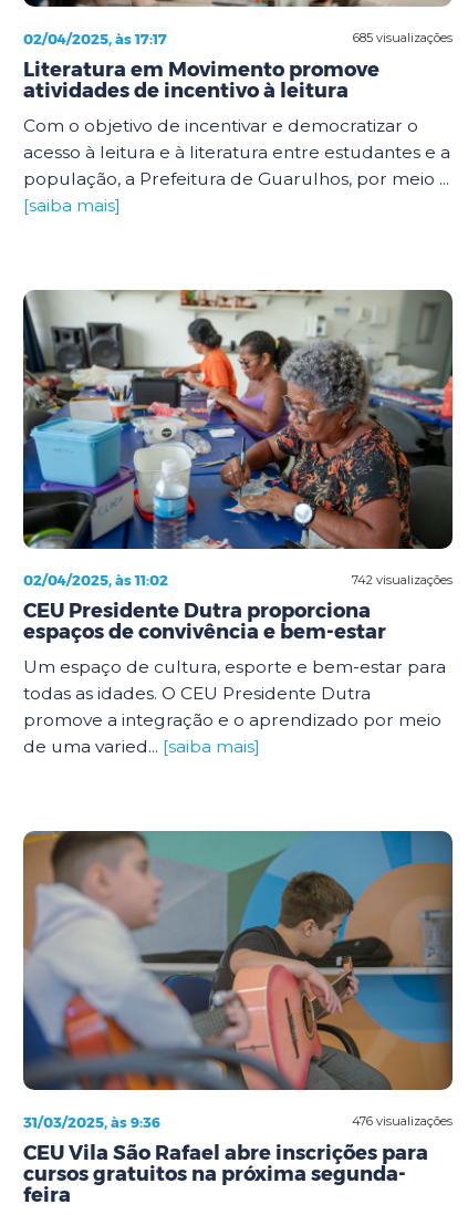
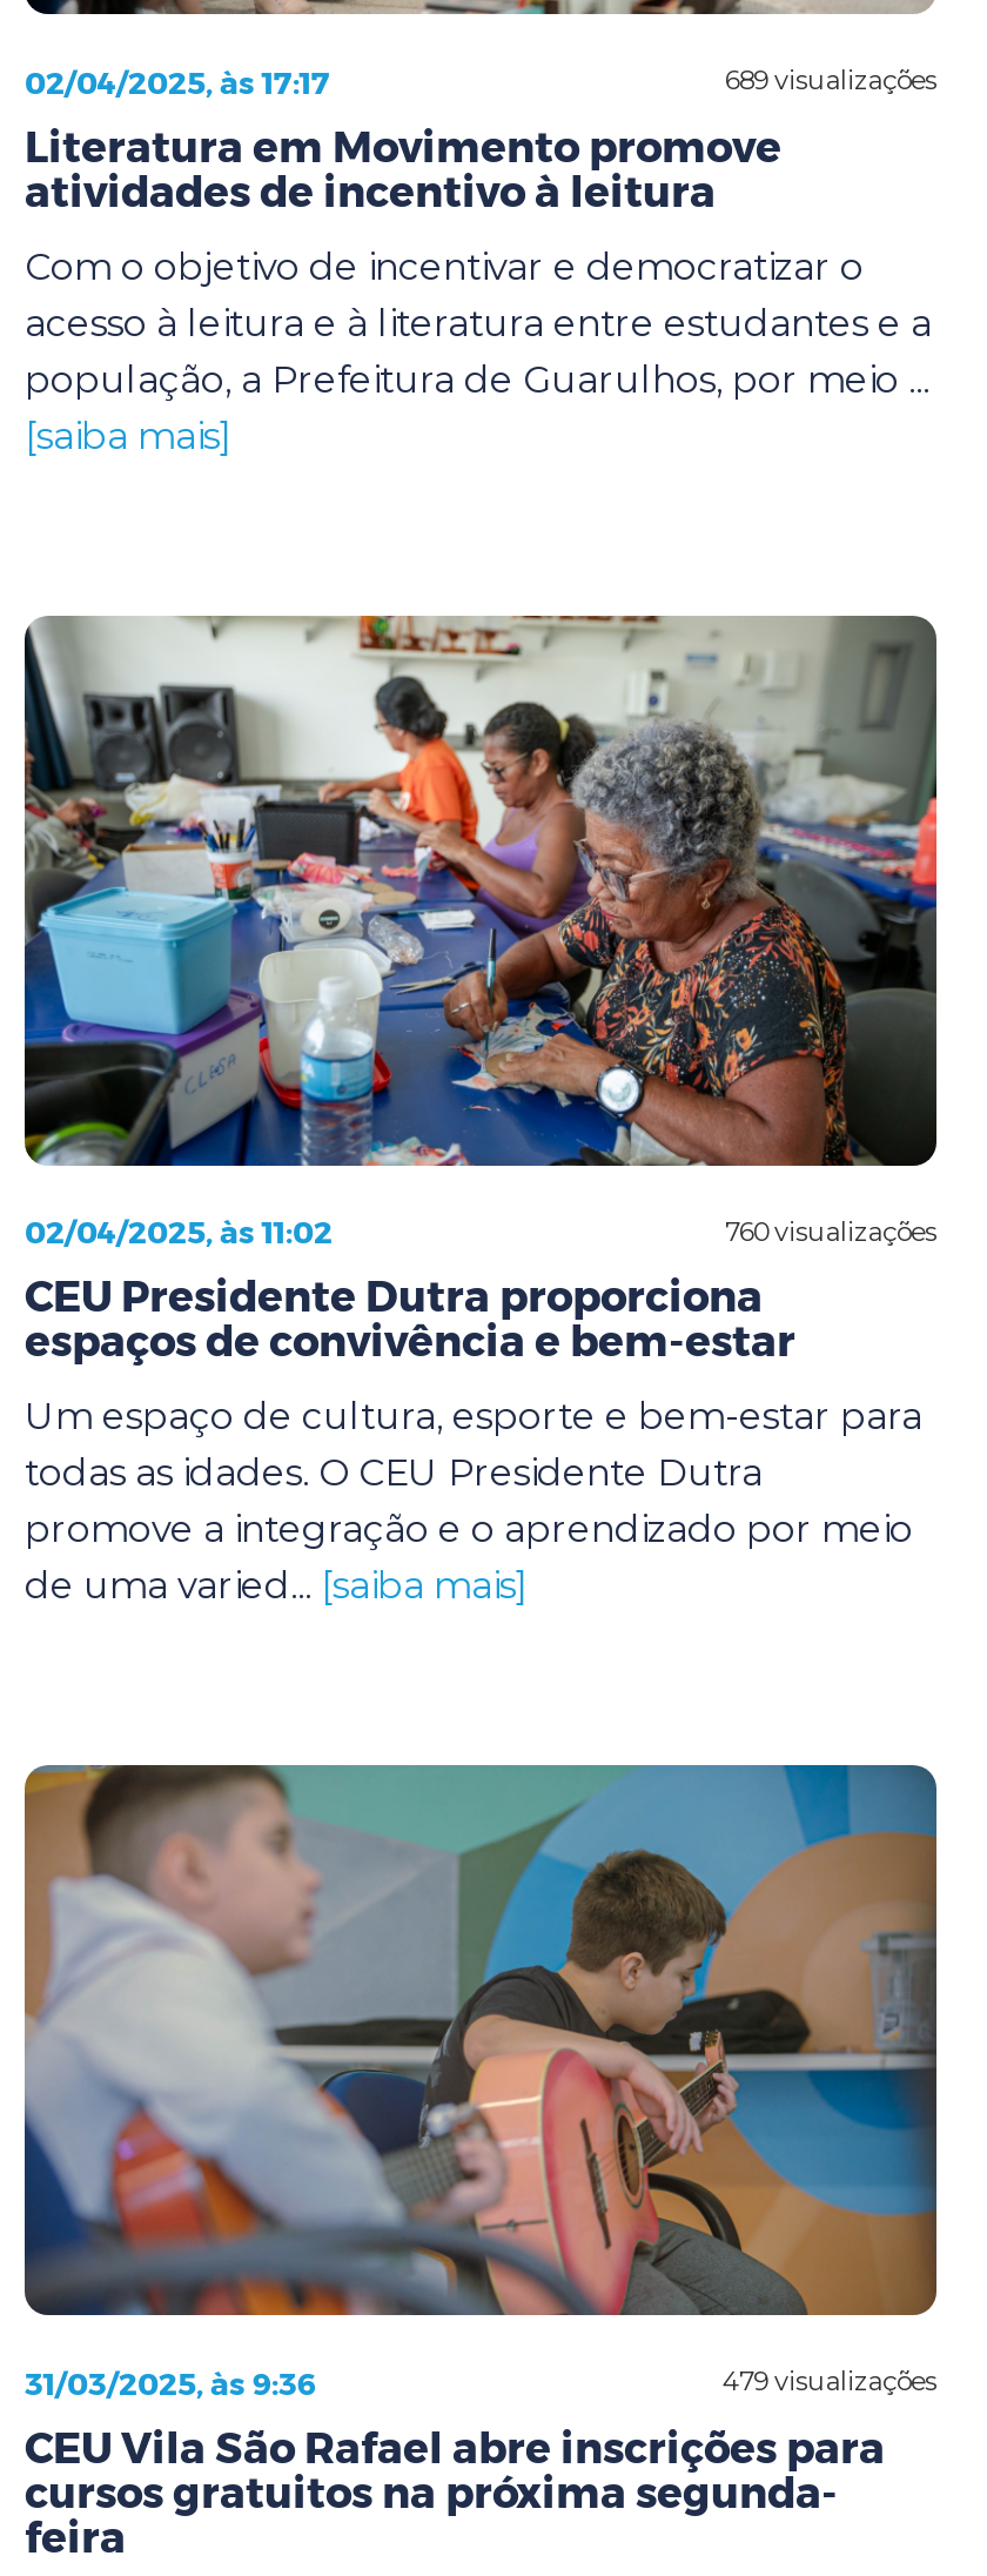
- 685 visualizações
+ 689 visualizações

- 742 visualizações
+ 760 visualizações

- 476 visualizações
+ 479 visualizações
